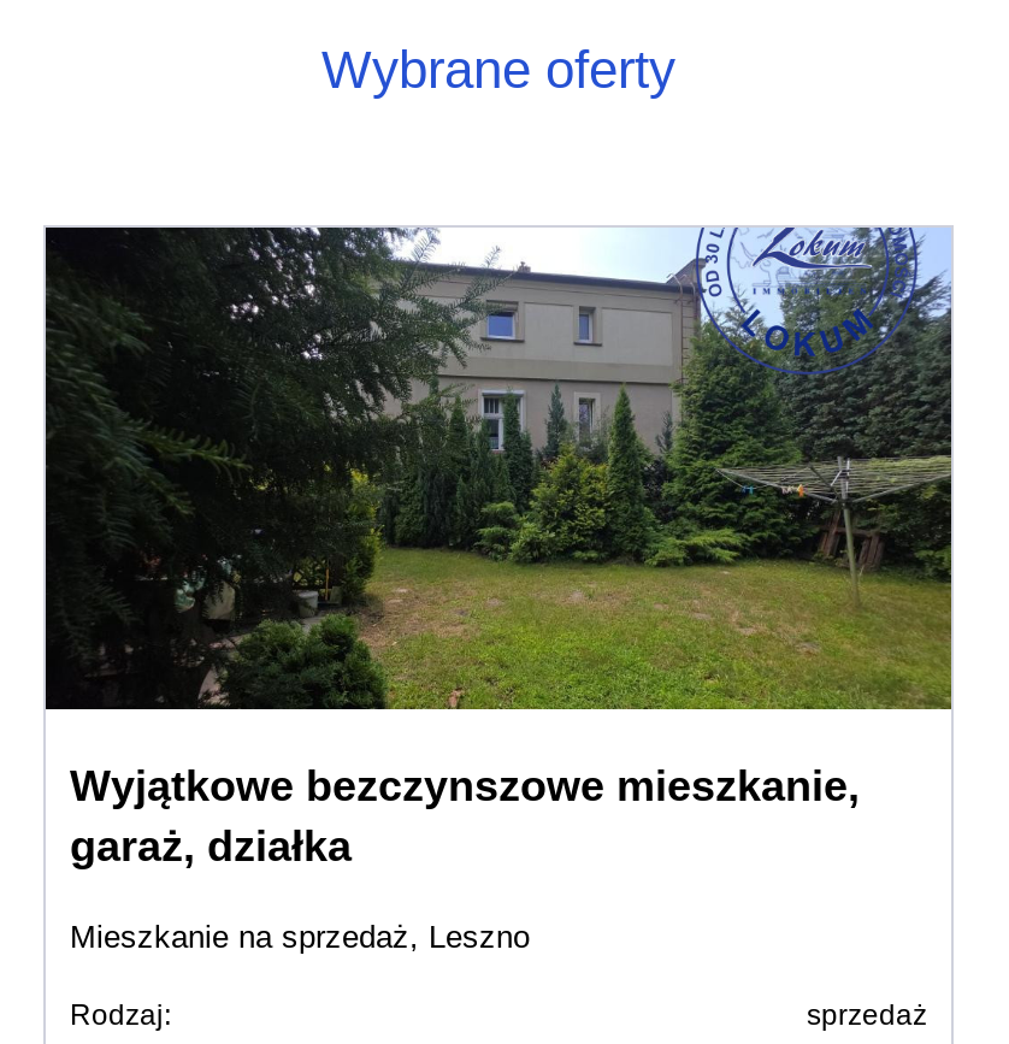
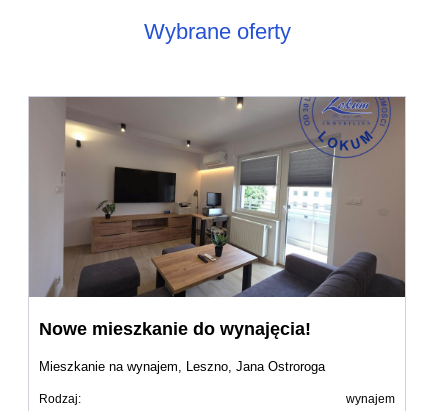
- [image]
- Wyjątkowe bezczynszowe mieszkanie,
- garaż, działka
+ [image]
+ Nowe mieszkanie do wynajęcia!

- Mieszkanie na sprzedaż, Leszno
+ Mieszkanie na wynajem, Leszno, Jana Ostroroga

- sprzedaż
+ wynajem
